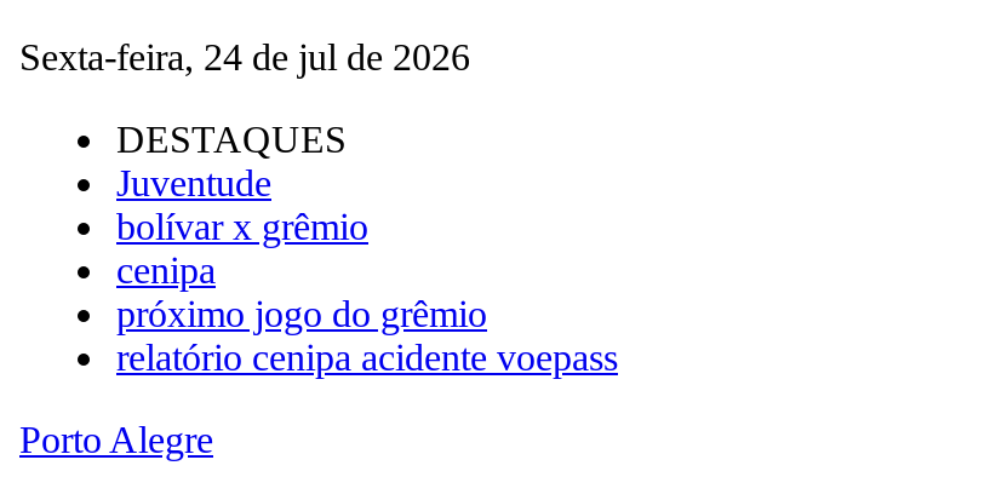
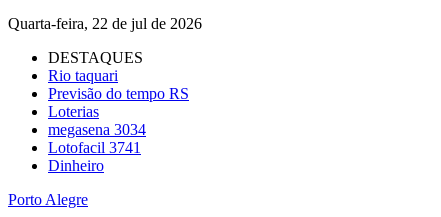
- Sexta-feira, 24 de jul de 2026
+ Quarta-feira, 22 de jul de 2026

- Juventude
- bolívar x grêmio
- cenipa
- próximo jogo do grêmio
- relatório cenipa acidente voepass
+ Rio taquari
+ Previsão do tempo RS
+ Loterias
+ megasena 3034
+ Lotofacil 3741
+ Dinheiro
